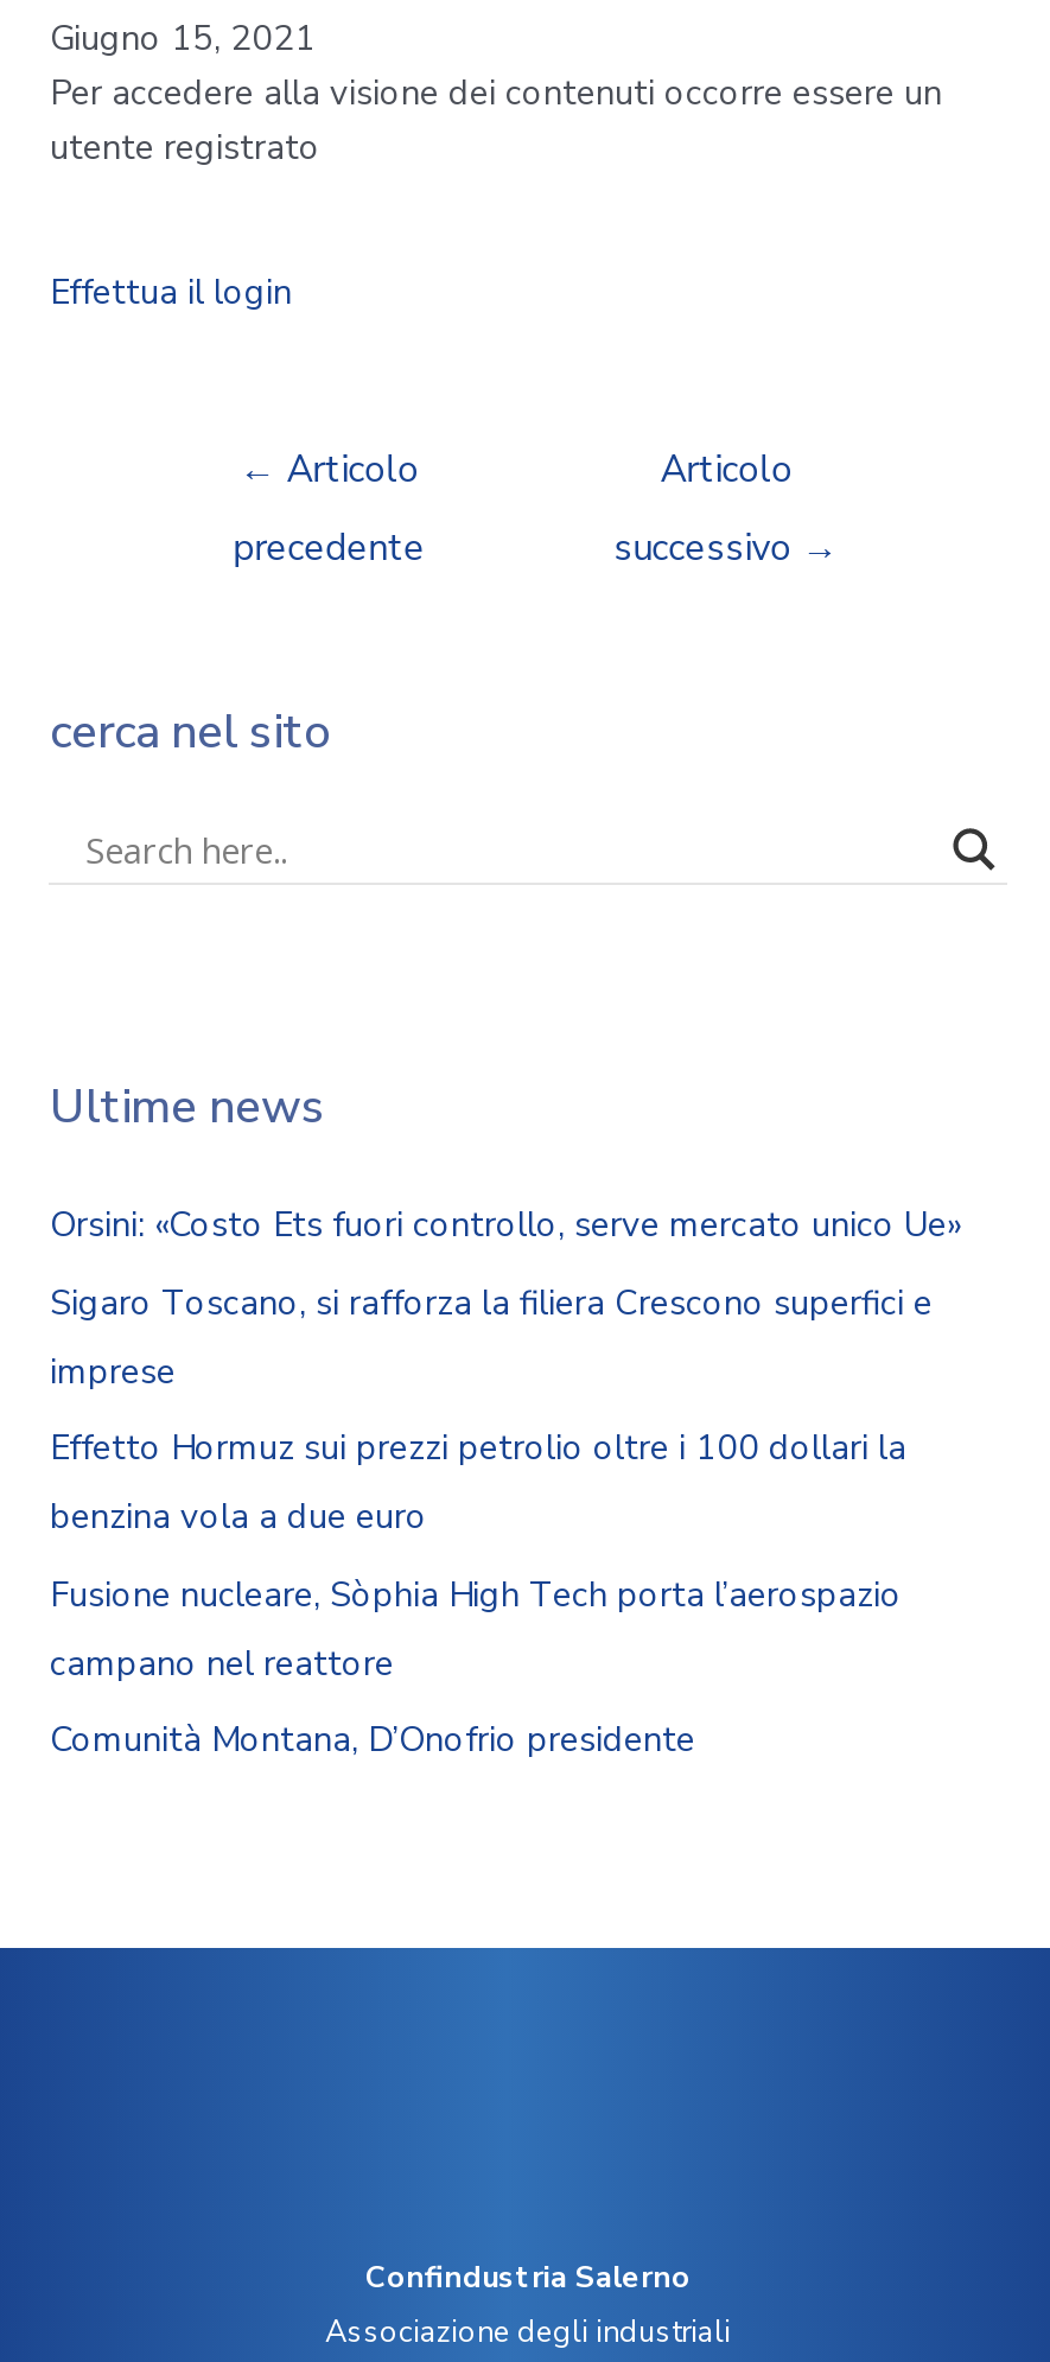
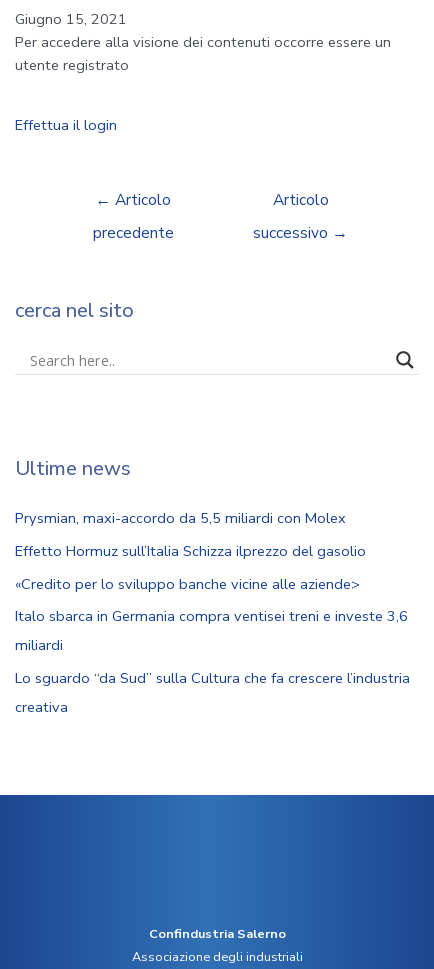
- Orsini: «Costo Ets fuori controllo, serve mercato unico Ue»
+ Prysmian, maxi-accordo da 5,5 miliardi con Molex

- Sigaro Toscano, si rafforza la filiera Crescono superfici e
- imprese
+ Effetto Hormuz sull’Italia Schizza ilprezzo del gasolio

- Effetto Hormuz sui prezzi petrolio oltre i 100 dollari la
- benzina vola a due euro
+ «Credito per lo sviluppo banche vicine alle aziende>

- Fusione nucleare, Sòphia High Tech porta l’aerospazio
- campano nel reattore
+ Italo sbarca in Germania compra ventisei treni e investe 3,6
+ miliardi

- Comunità Montana, D’Onofrio presidente
+ Lo sguardo “da Sud” sulla Cultura che fa crescere l’industria
+ creativa
